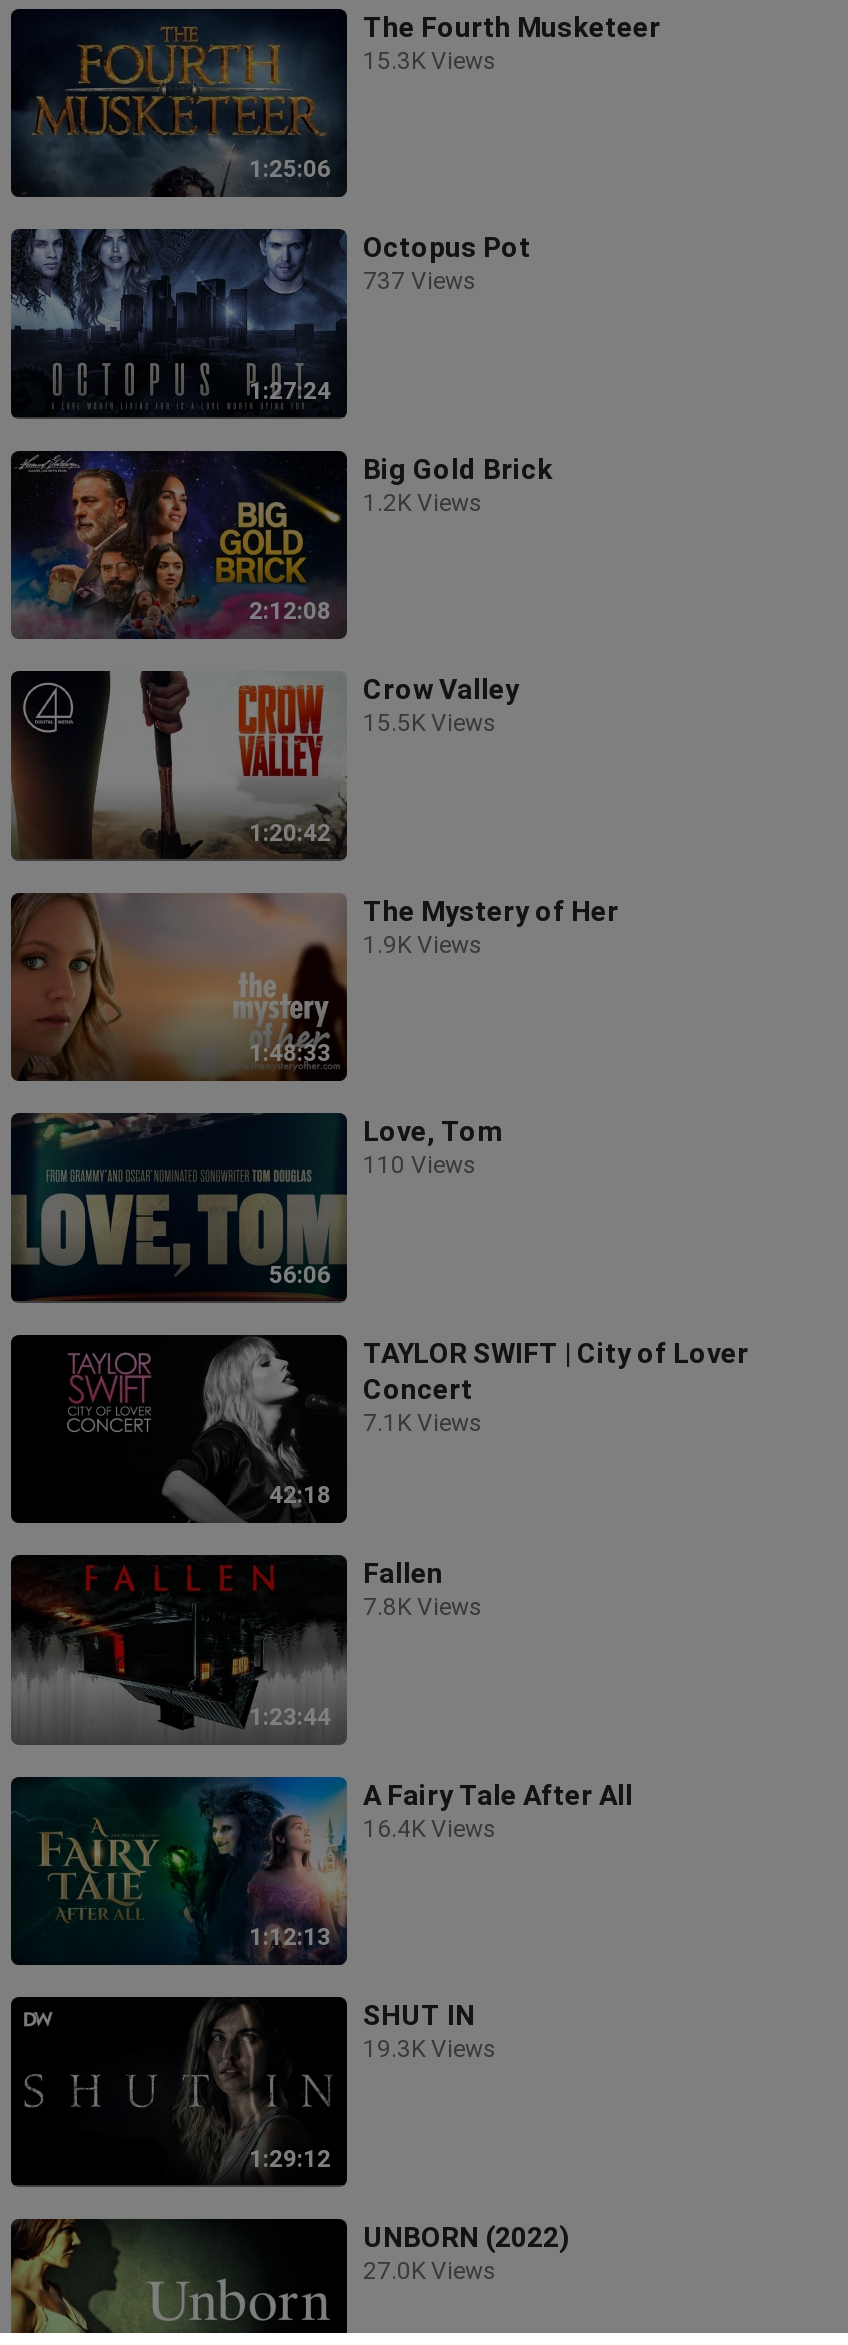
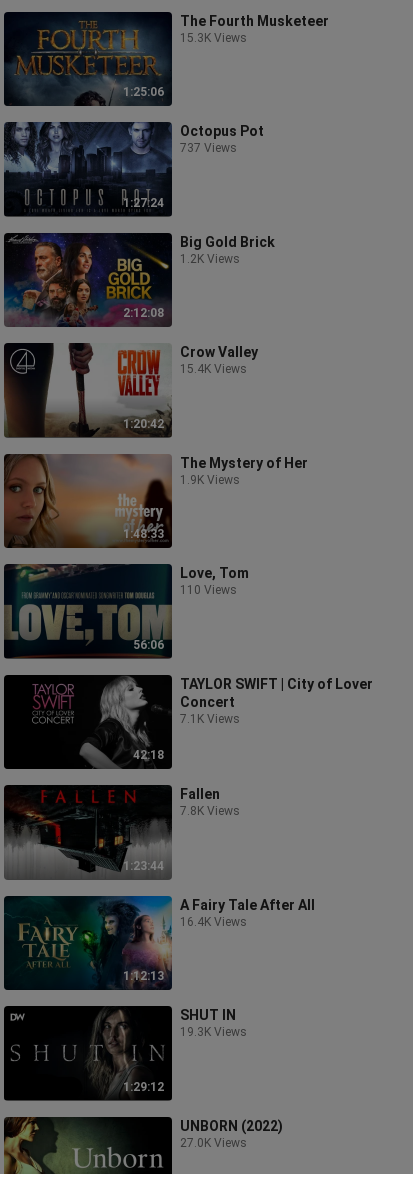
- 15.5K Views
+ 15.4K Views
